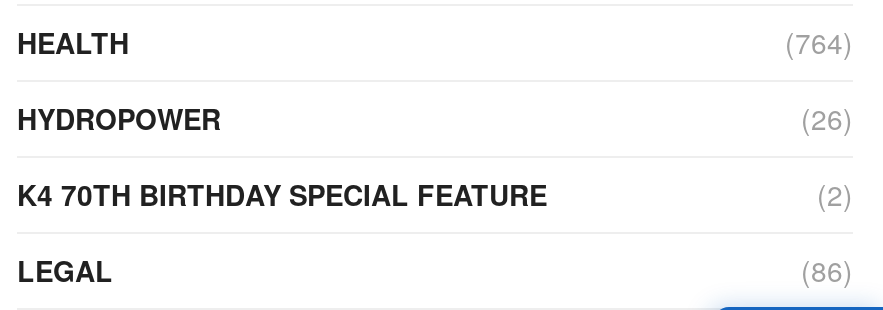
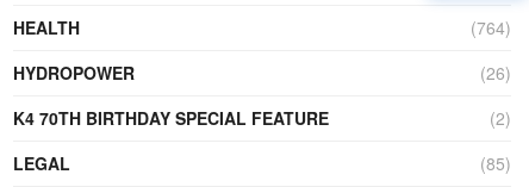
- (86)
+ (85)
